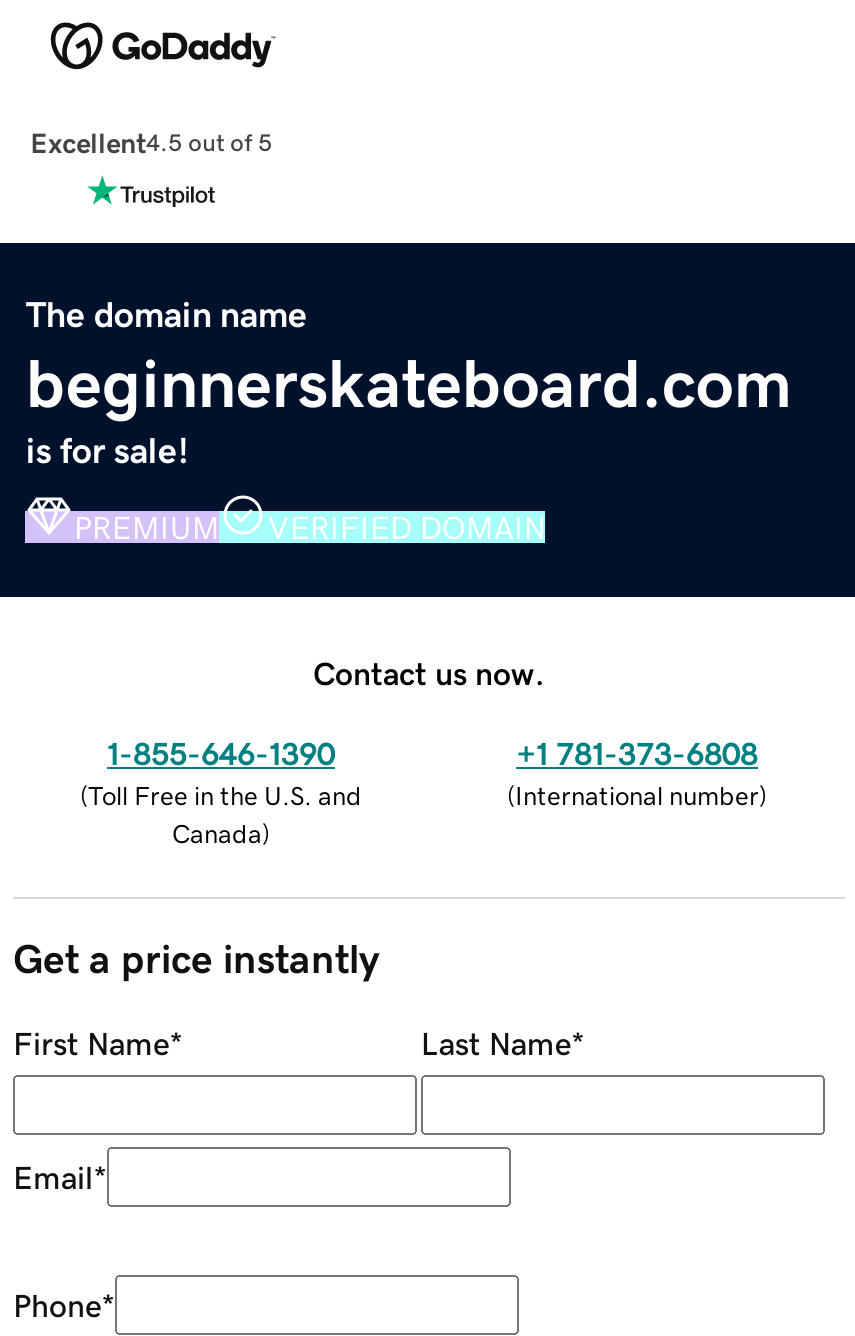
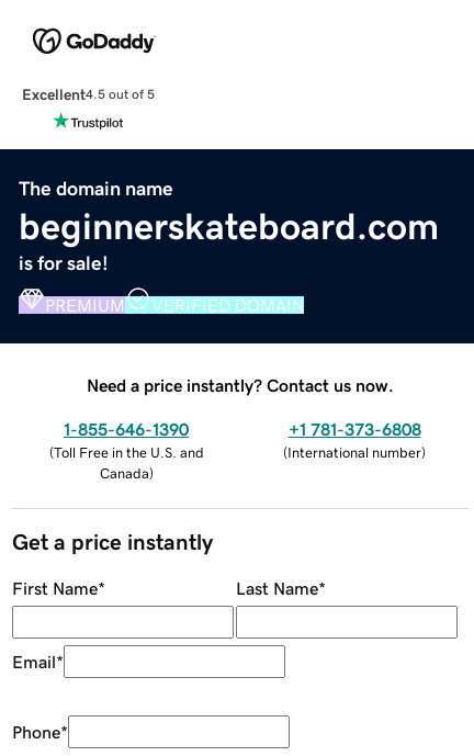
- Contact us now.
+ Need a price instantly? Contact us now.
